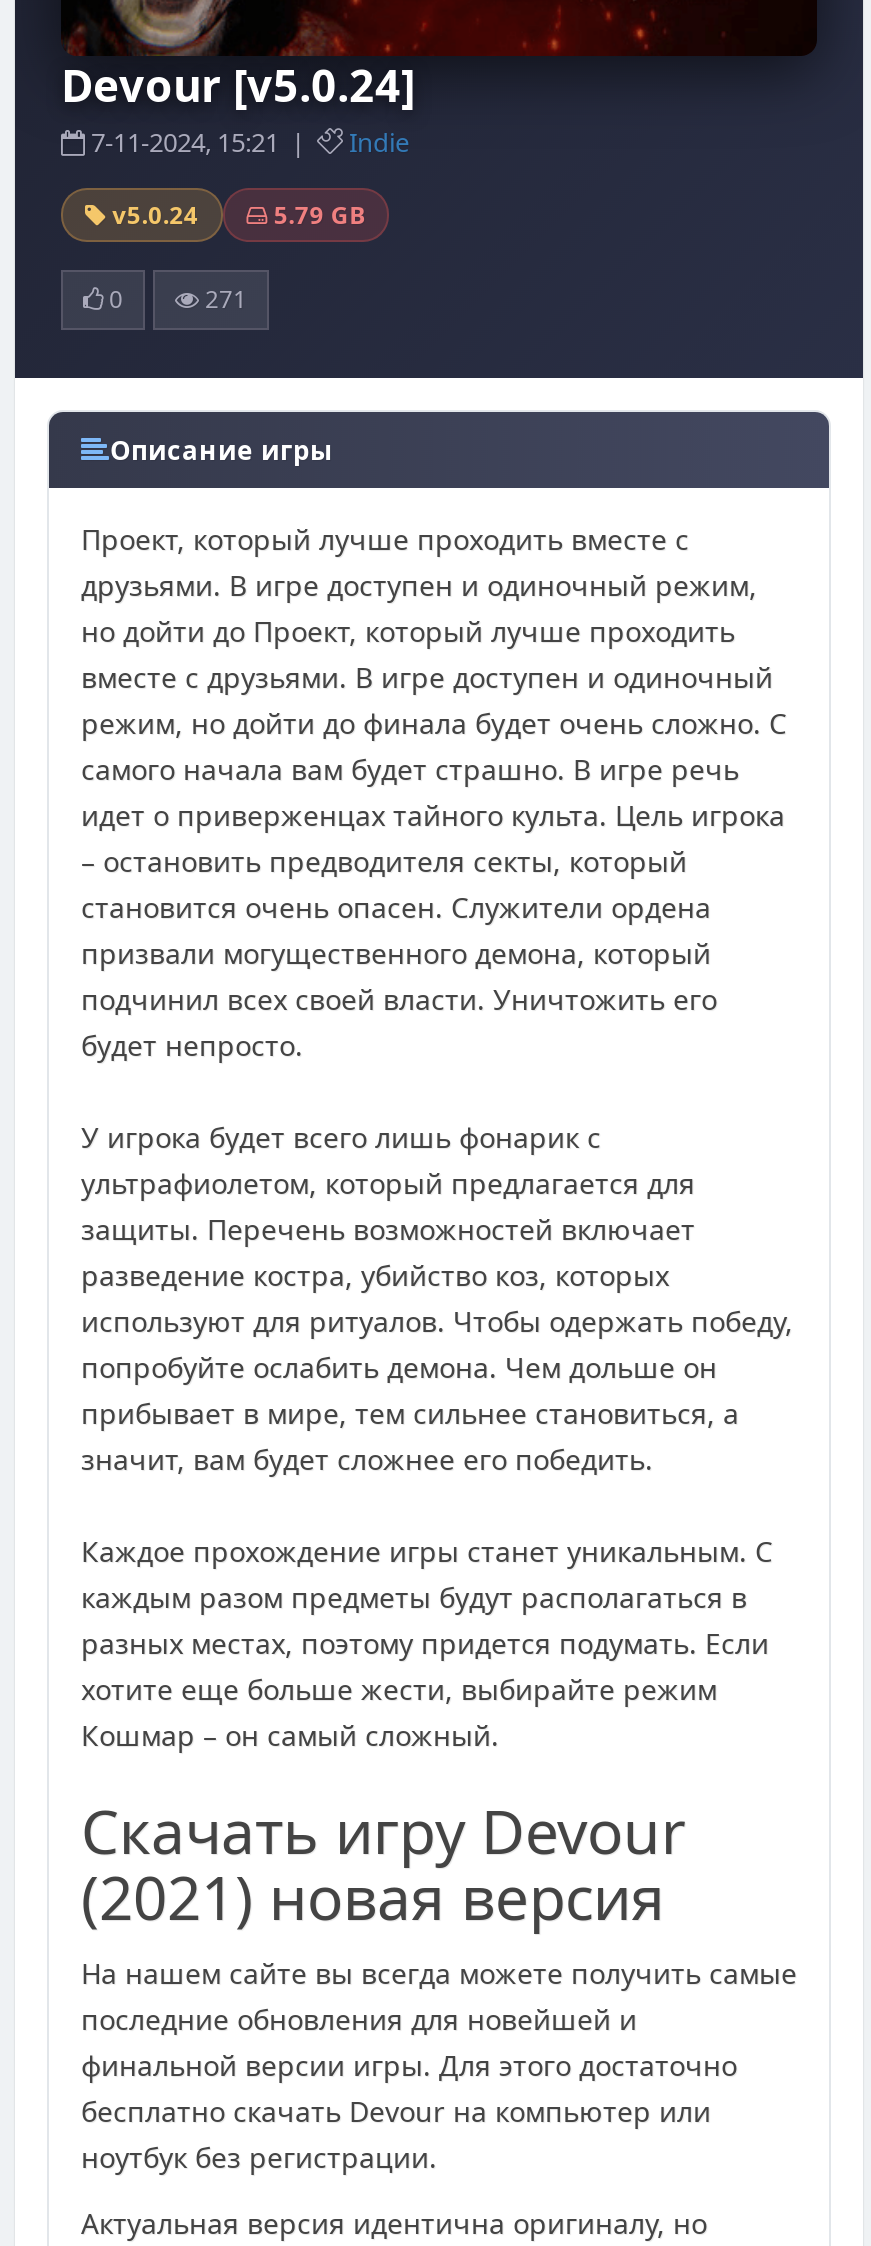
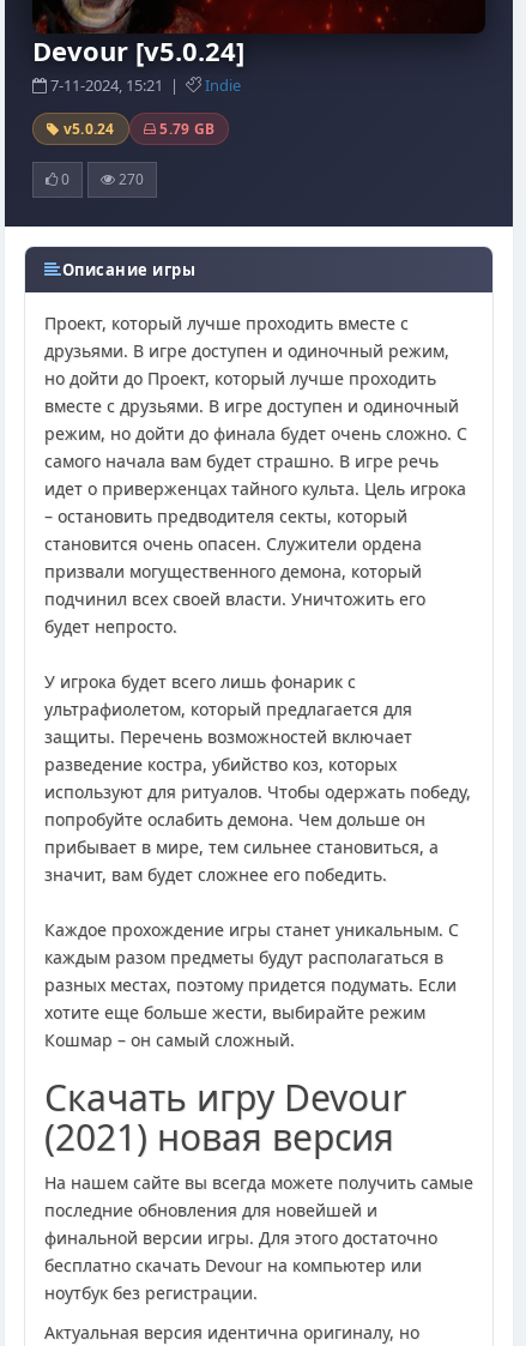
- 271
+ 270
